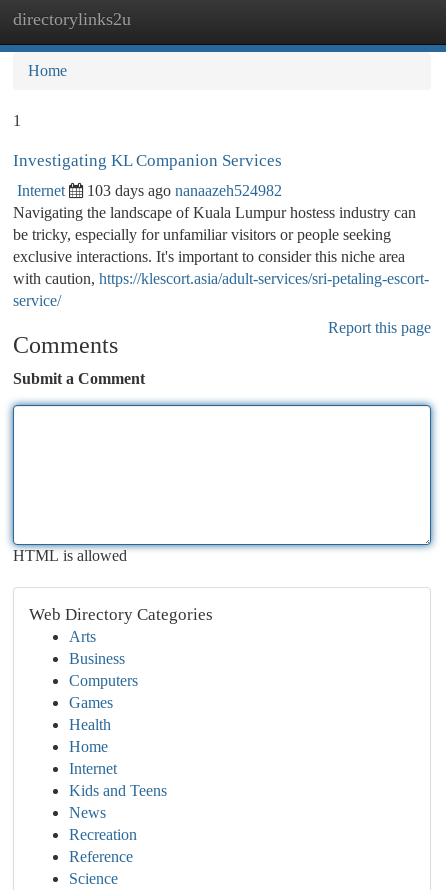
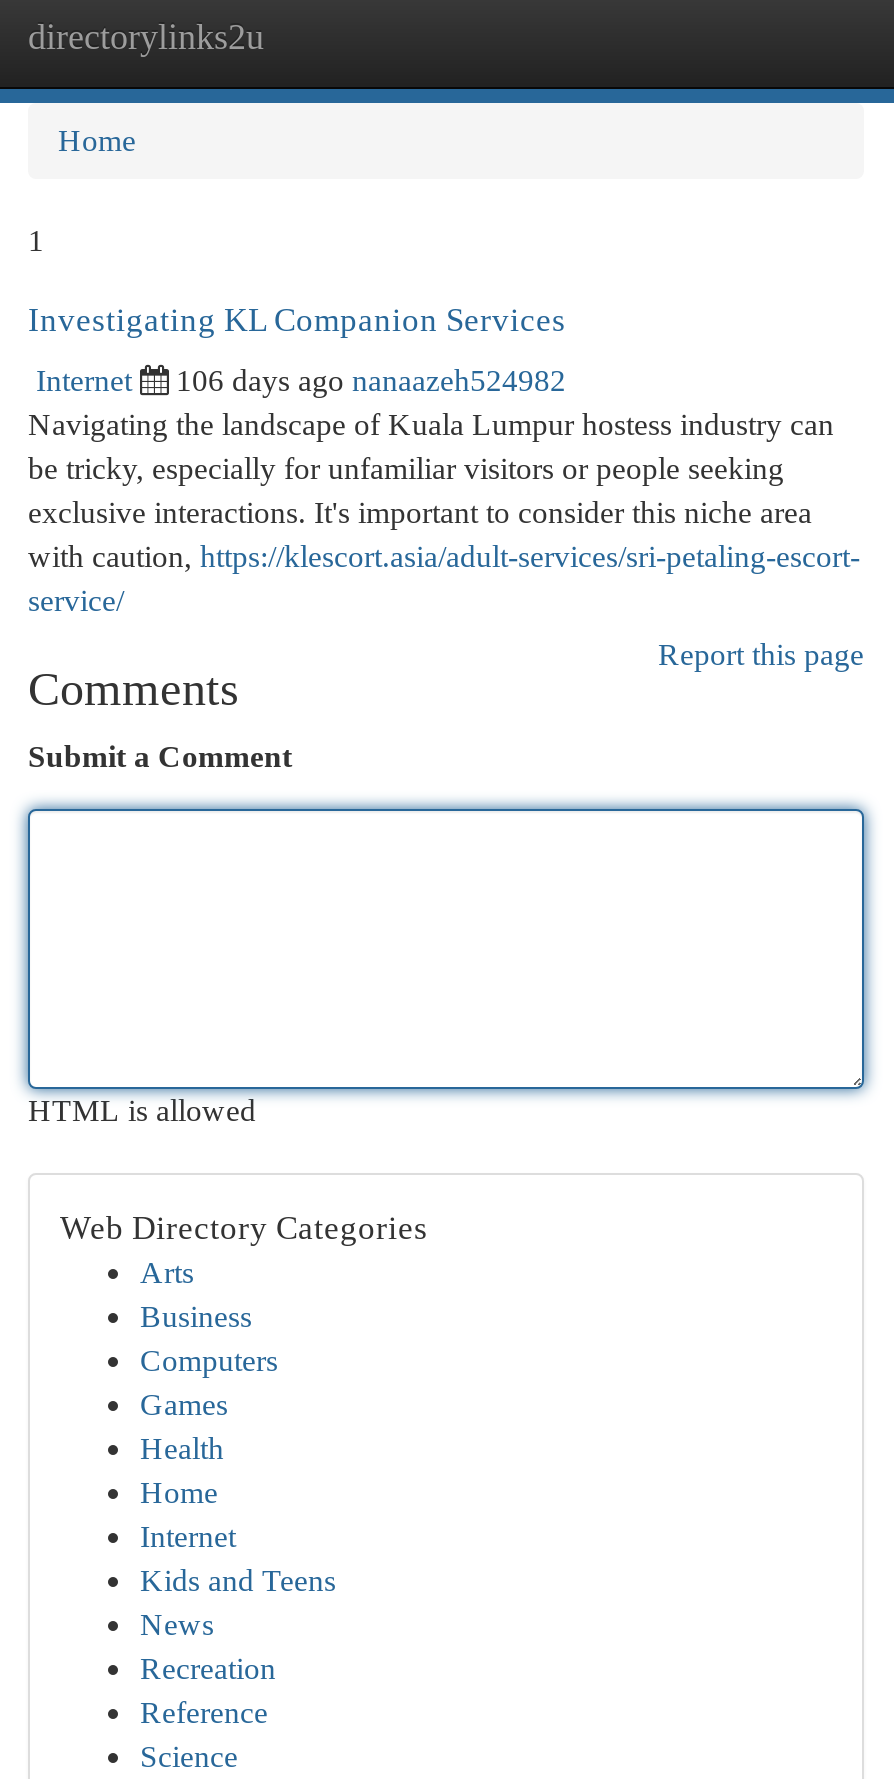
- 103 days ago nanaazeh524982
+ 106 days ago nanaazeh524982
